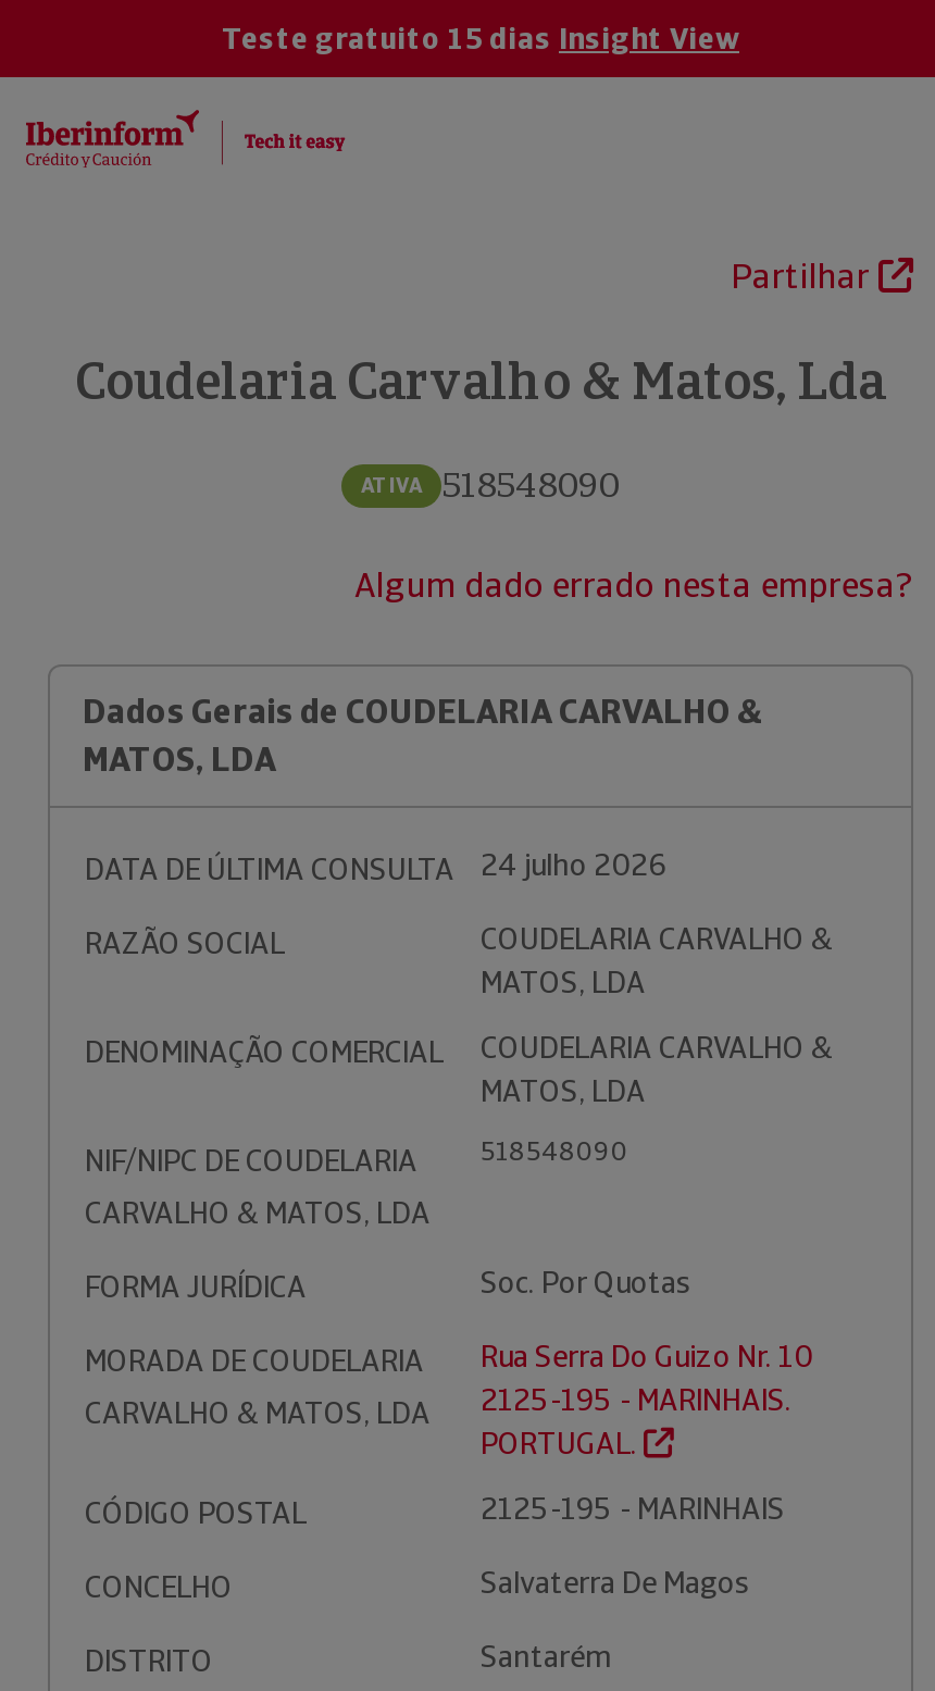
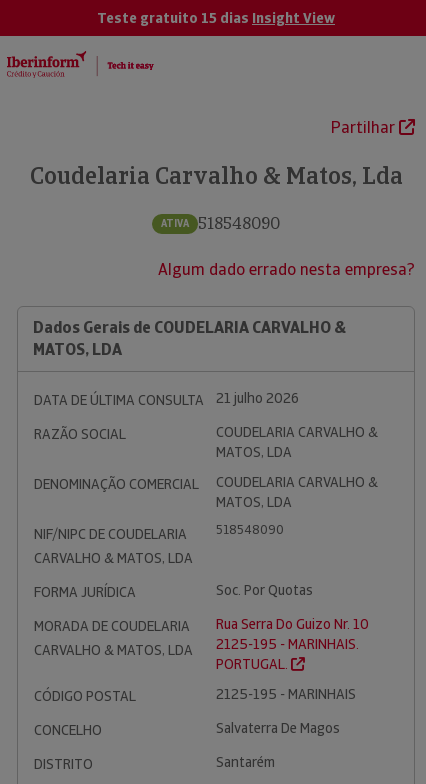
- DATA DE ÚLTIMA CONSULTA 24 julho 2026
+ DATA DE ÚLTIMA CONSULTA 21 julho 2026
